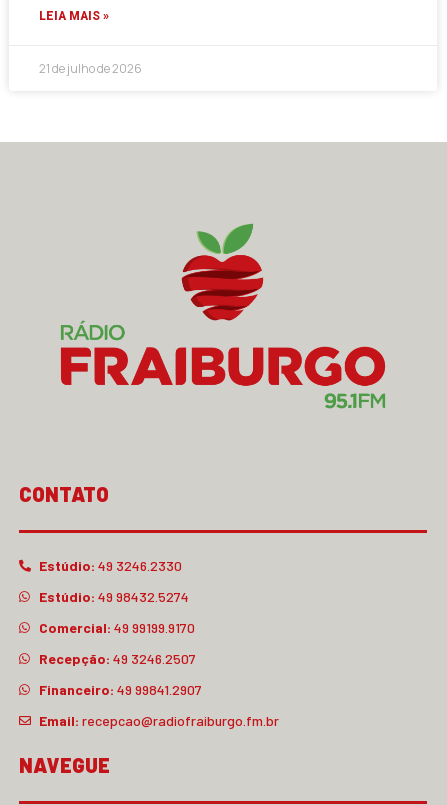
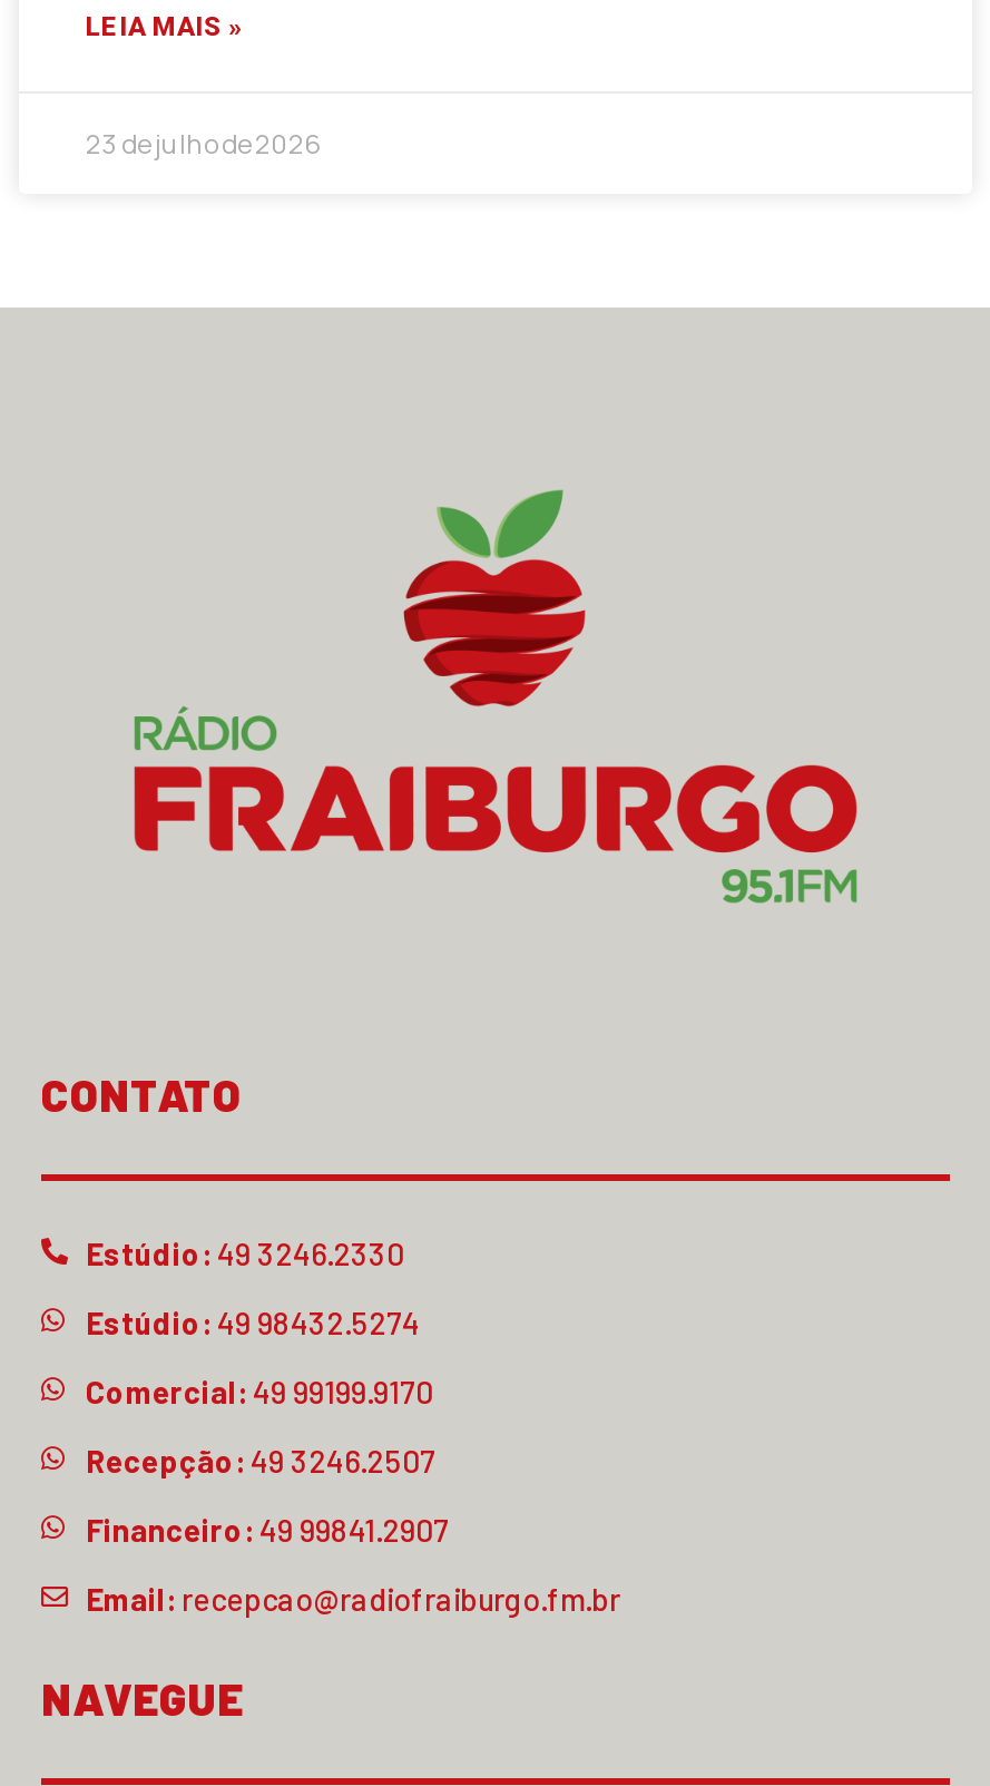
- 21 de julho de 2026
+ 23 de julho de 2026
